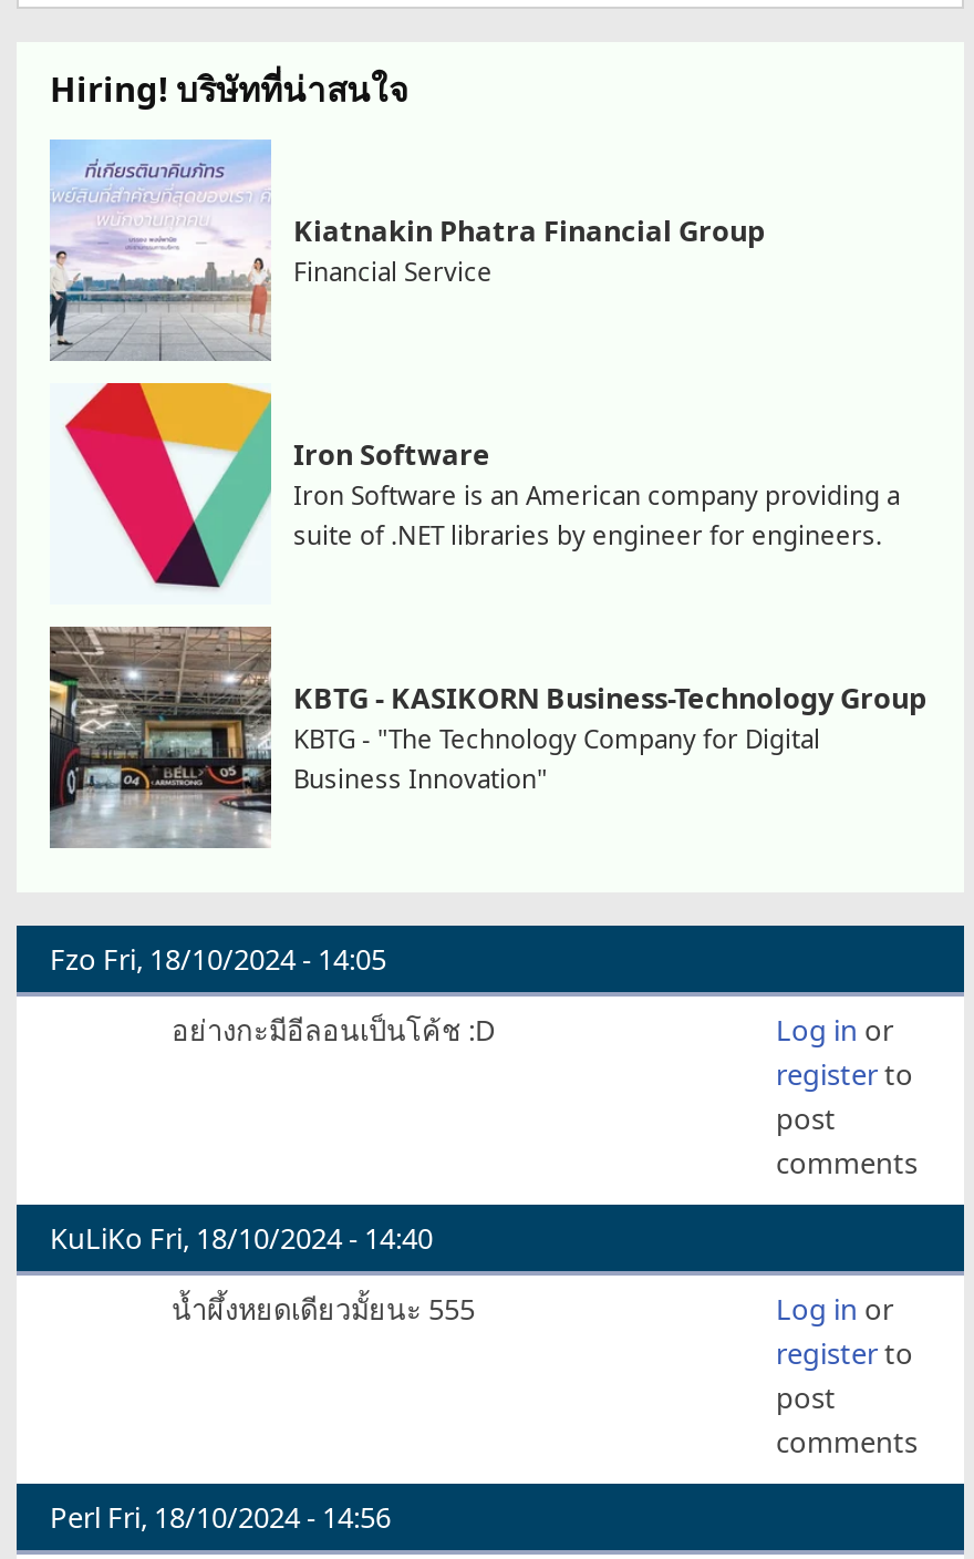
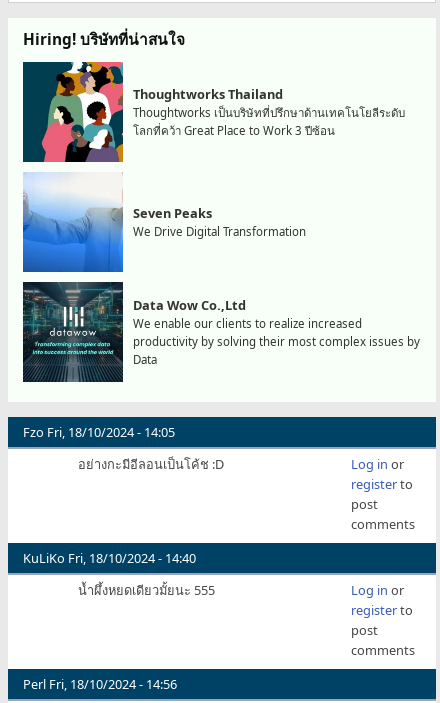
- [image]
- Kiatnakin Phatra Financial Group
- Financial Service
+ [image]
+ Thoughtworks Thailand
+ Thoughtworks เป็นบริษัทที่ปรึกษาด้านเทคโนโยลีระดับ
+ โลกที่คว้า Great Place to Work 3 ปีซ้อน

- [image]
- Iron Software
- Iron Software is an American company providing a
- suite of .NET libraries by engineer for engineers.
+ [image]
+ Seven Peaks
+ We Drive Digital Transformation

- [image]
- KBTG - KASIKORN Business-Technology Group
- KBTG - "The Technology Company for Digital
- Business Innovation"
+ [image]
+ Data Wow Co.,Ltd
+ We enable our clients to realize increased
+ productivity by solving their most complex issues by
+ Data
